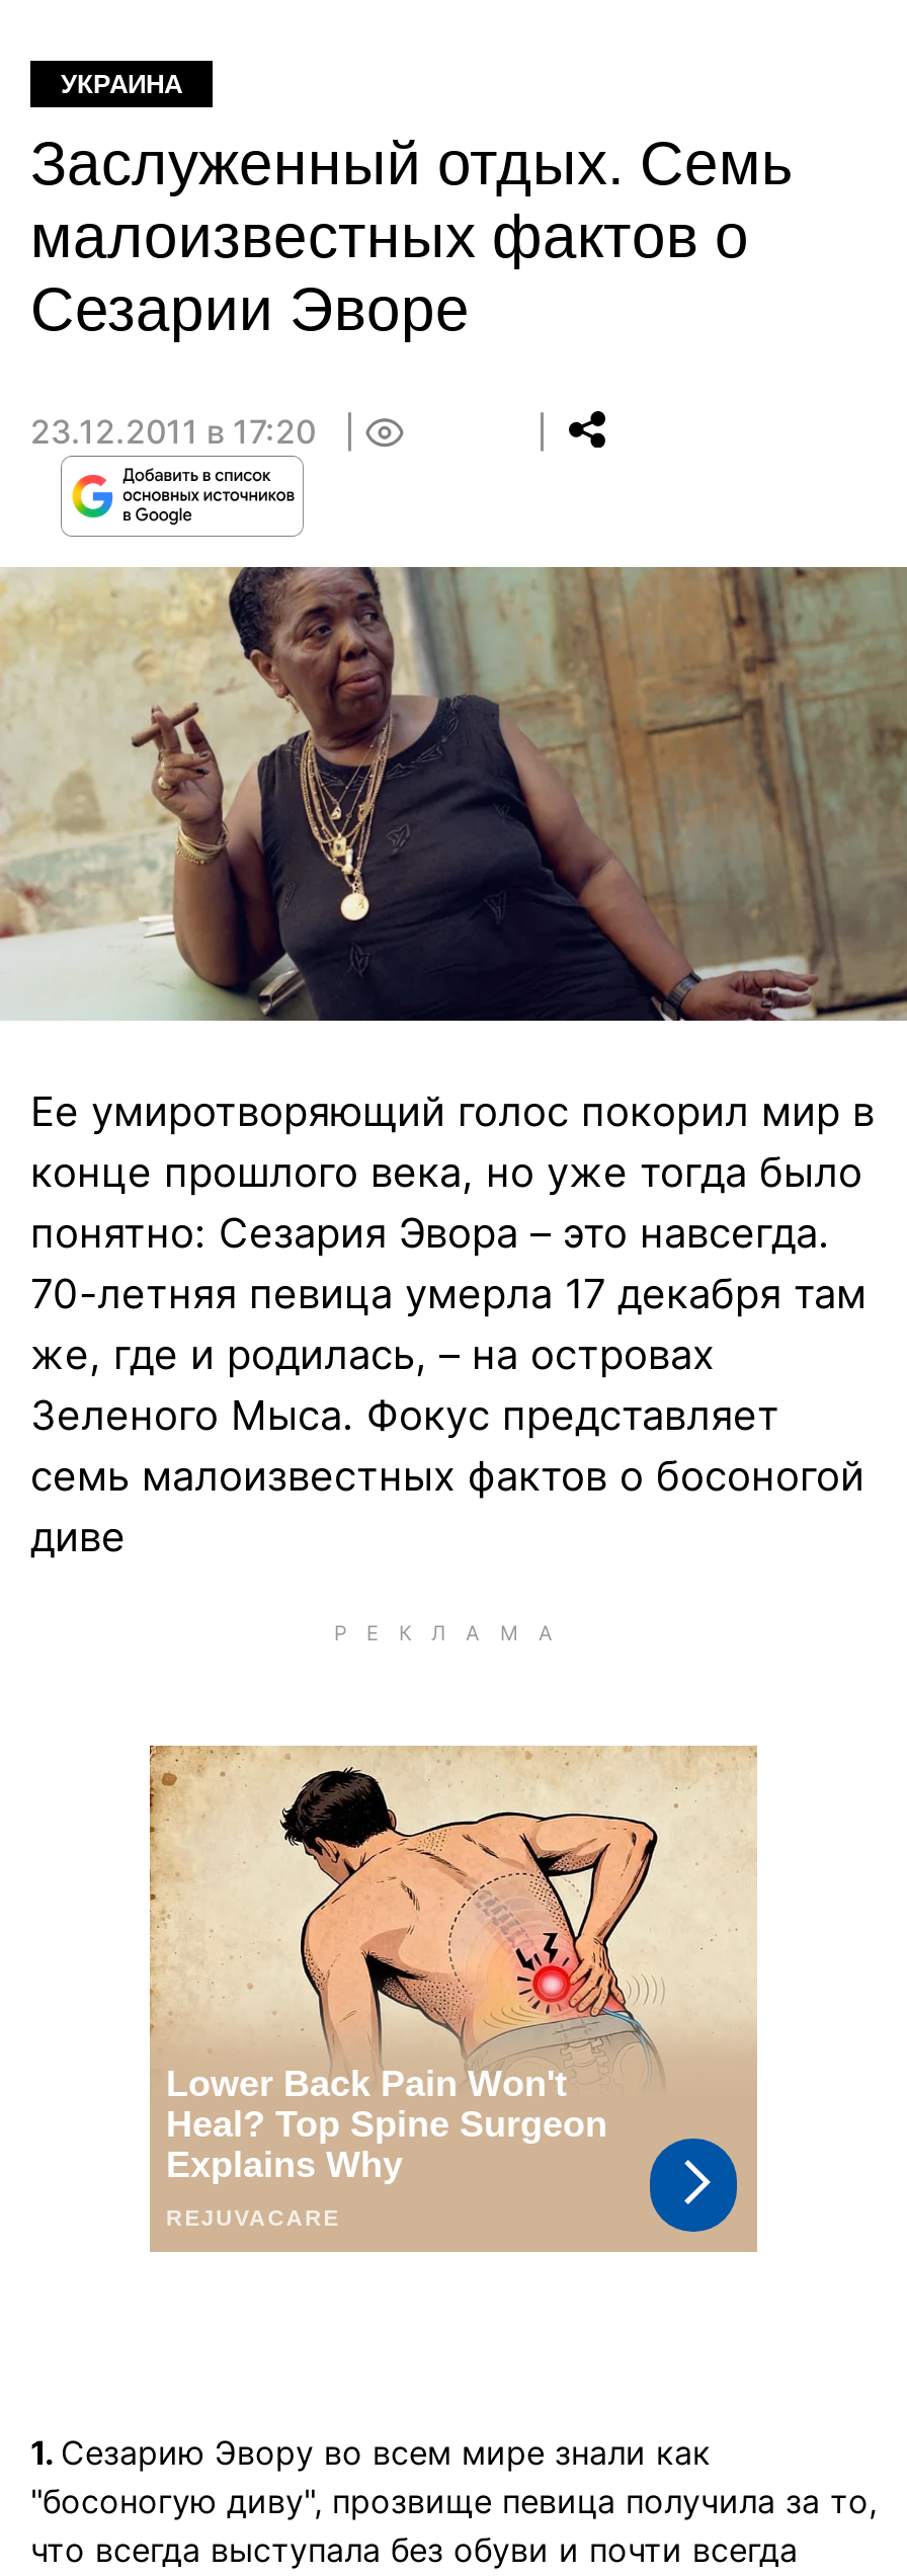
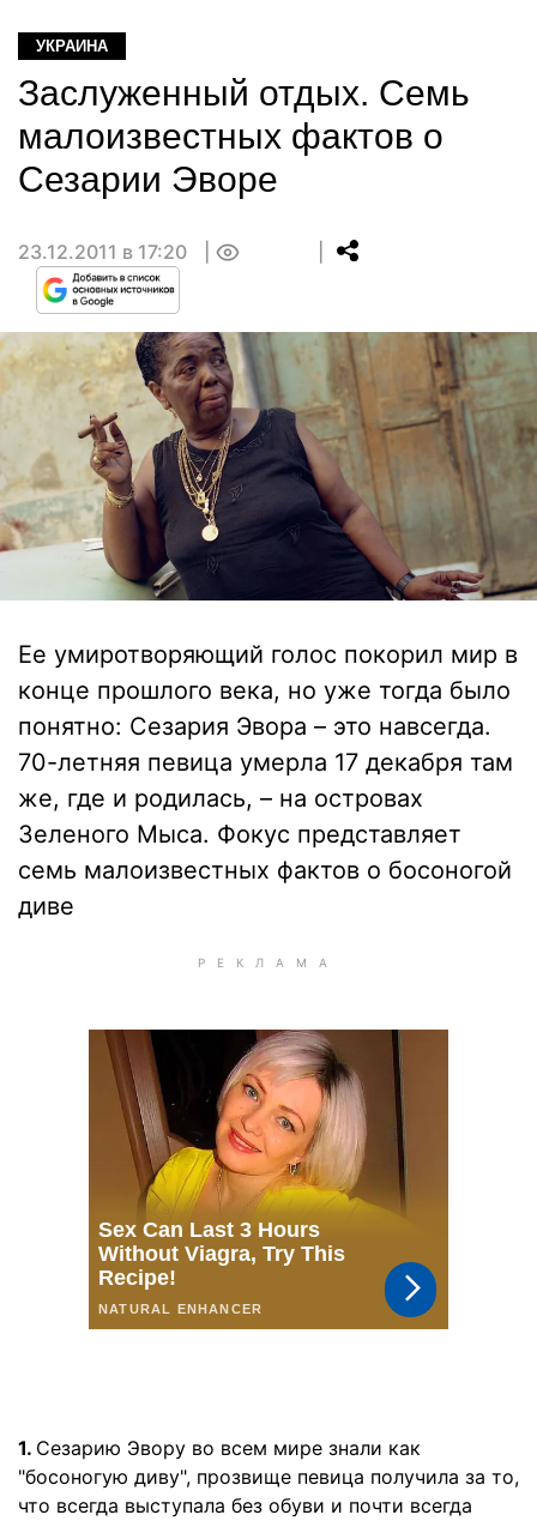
- [image]
+ [image]
